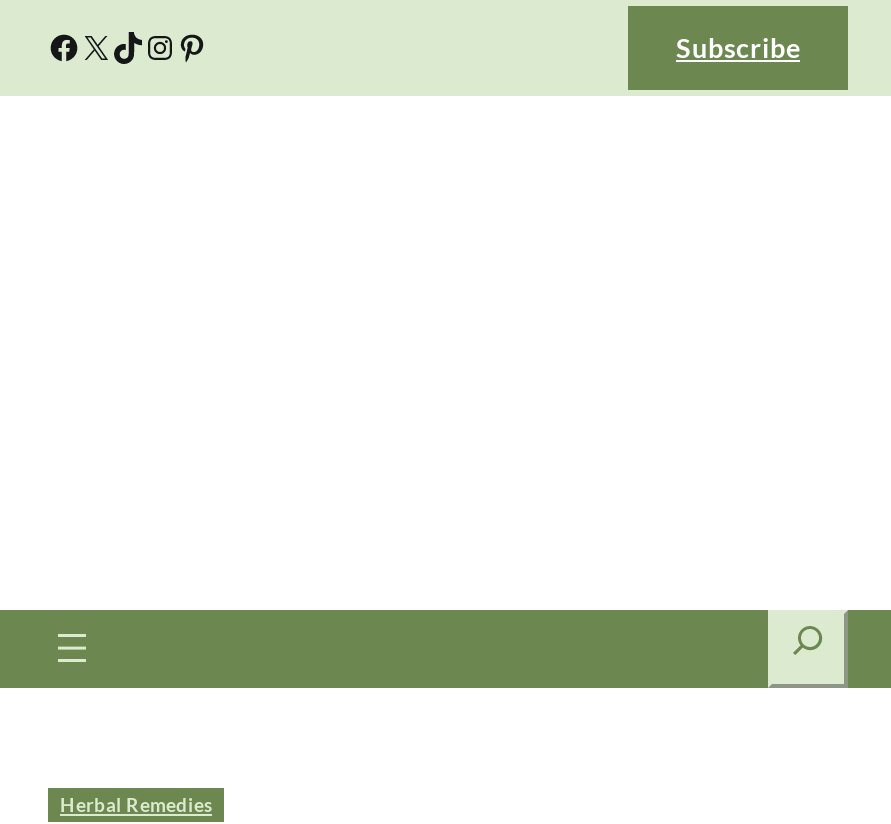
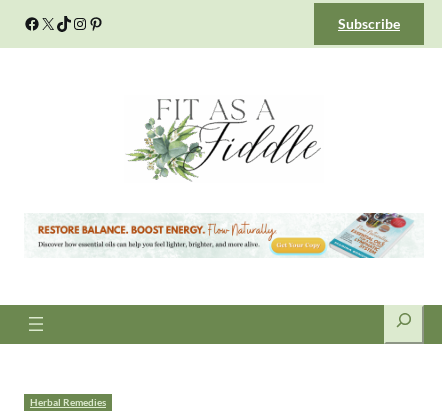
+ [image]

+ [image]
